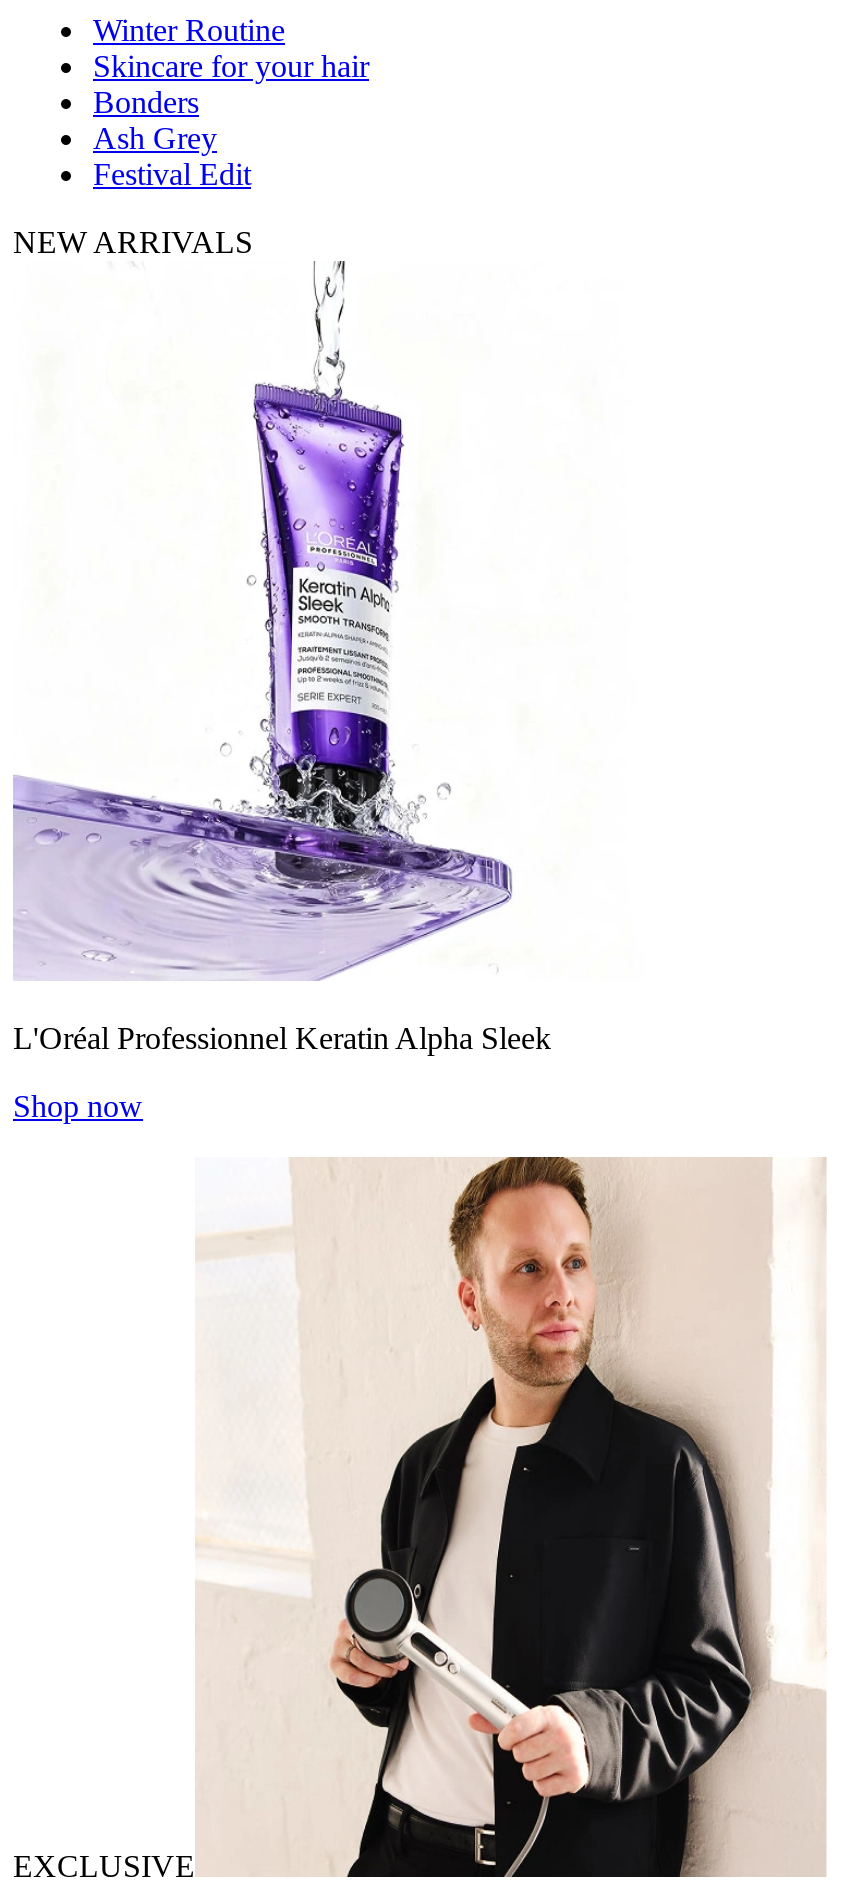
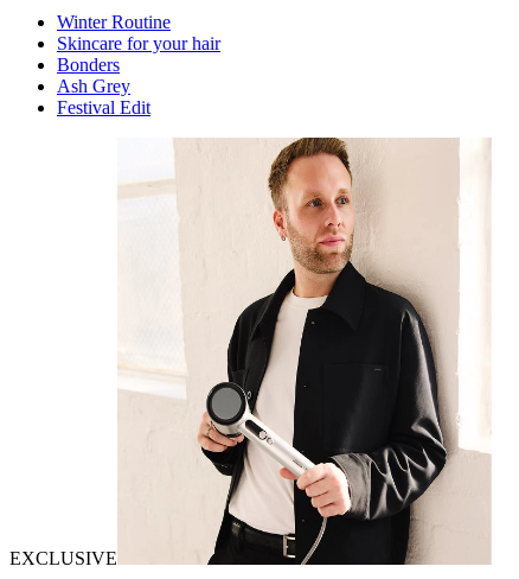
- NEW ARRIVALS

- [image]
- L'Oréal Professionnel Keratin Alpha Sleek
- Shop now
